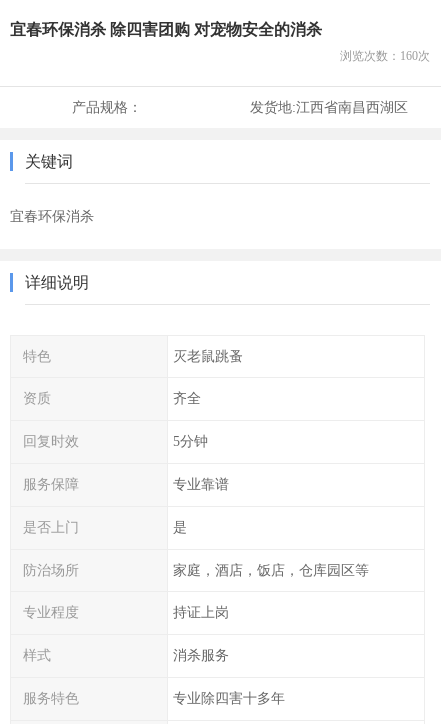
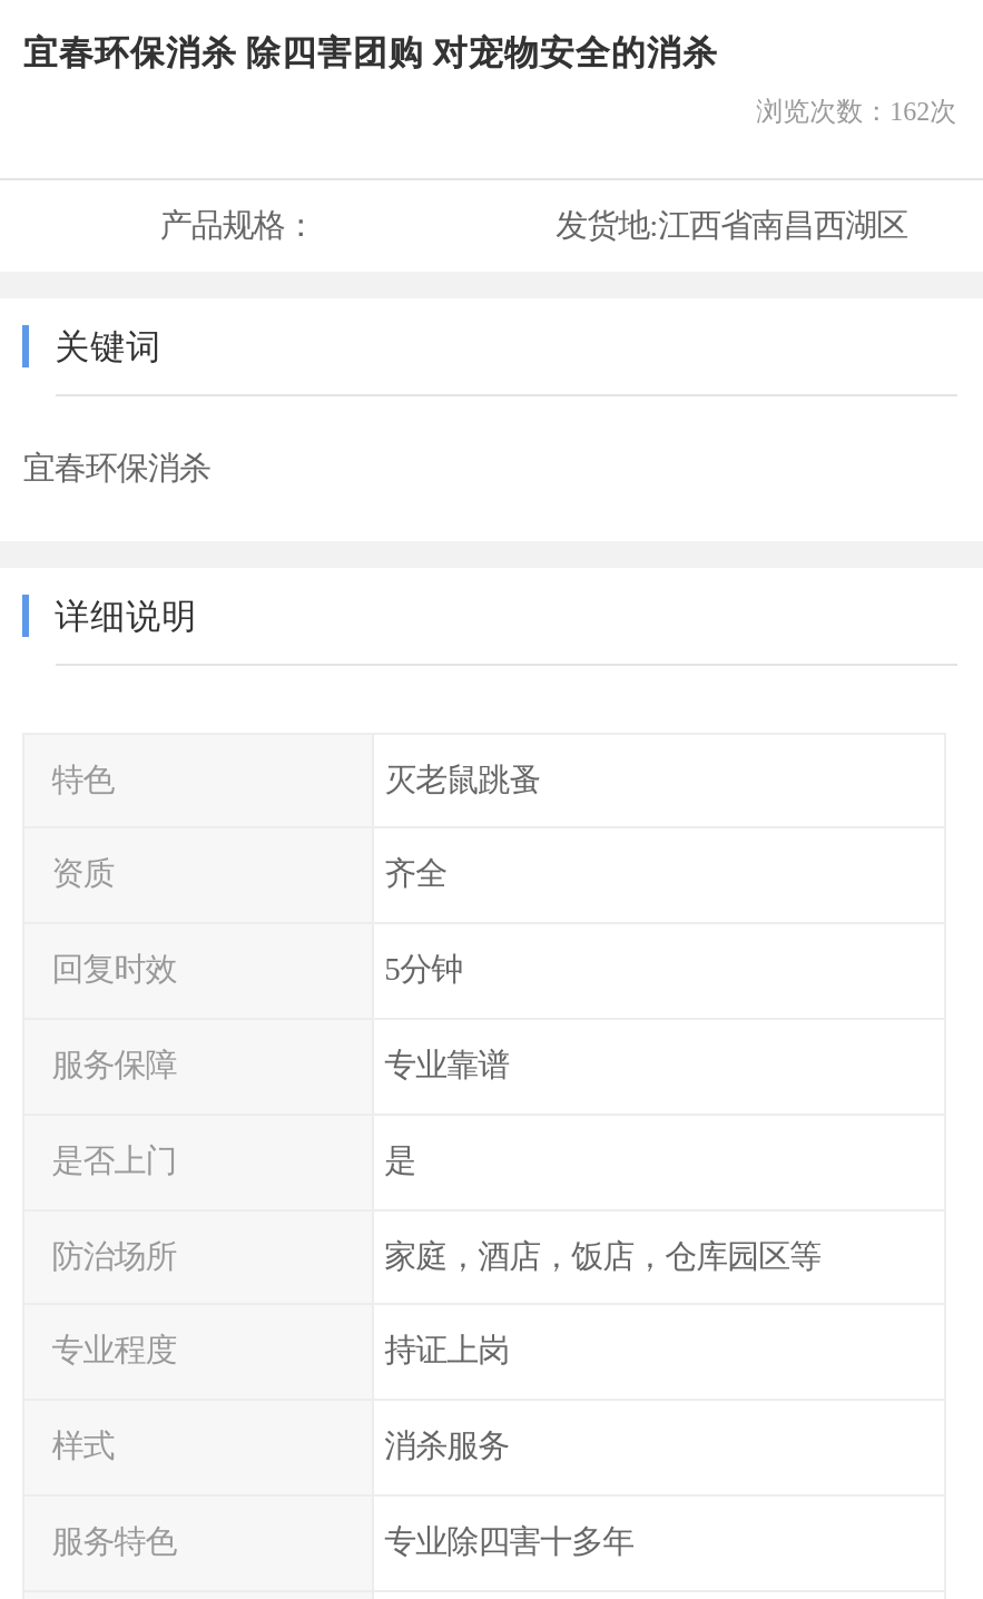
- 浏览次数：160次
+ 浏览次数：162次
